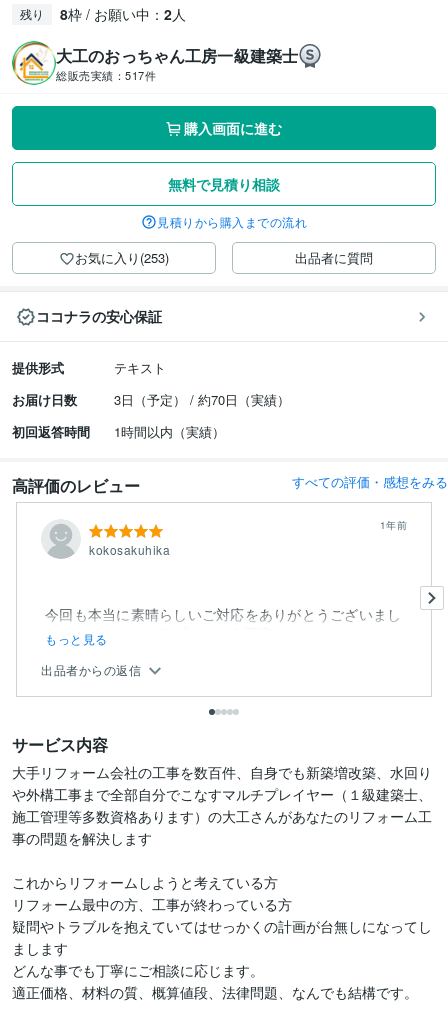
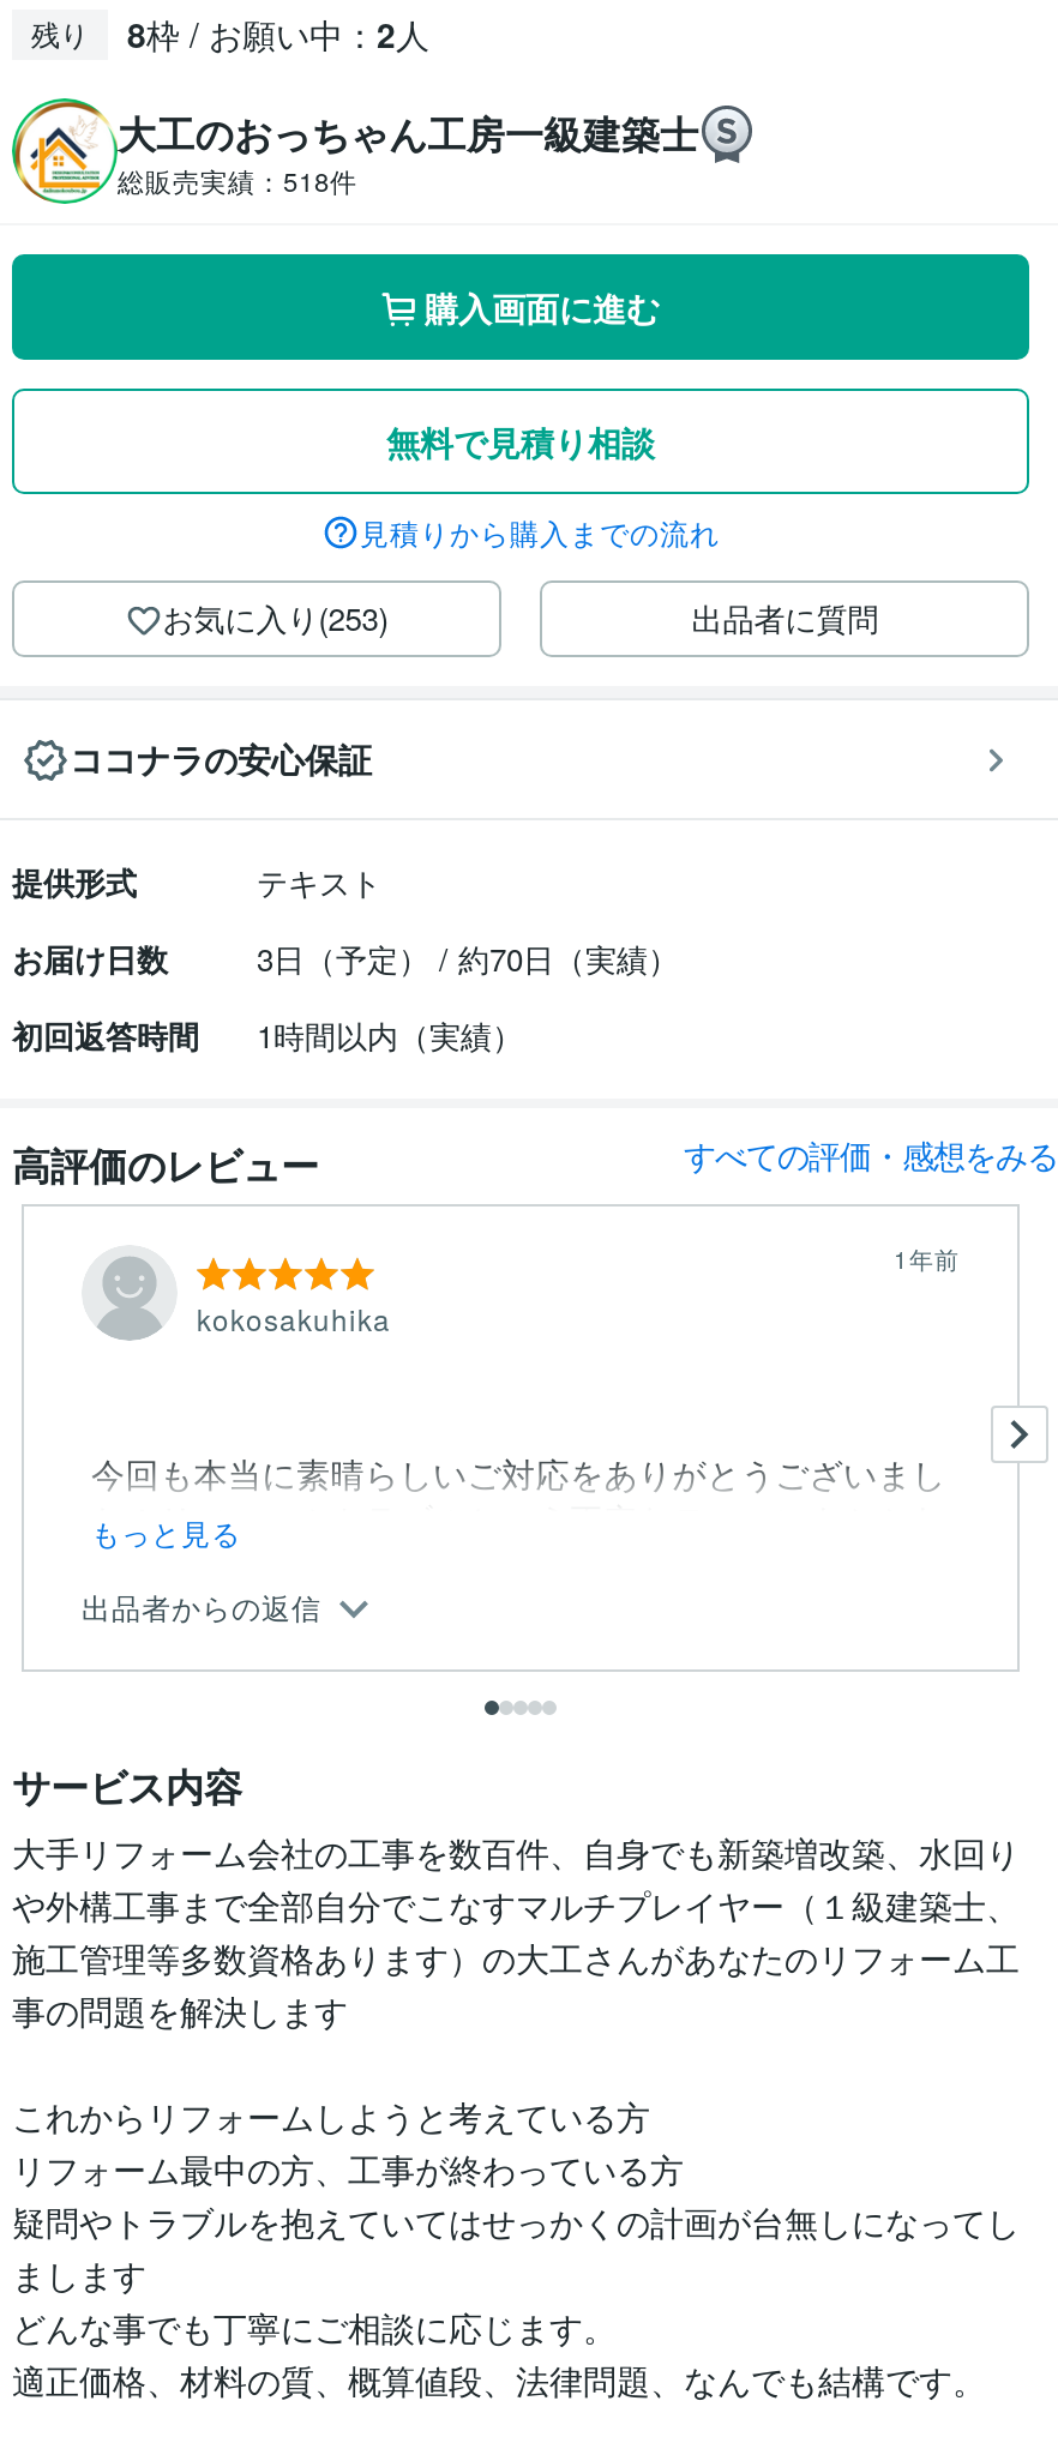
- 総販売実績：517件
+ 総販売実績：518件
